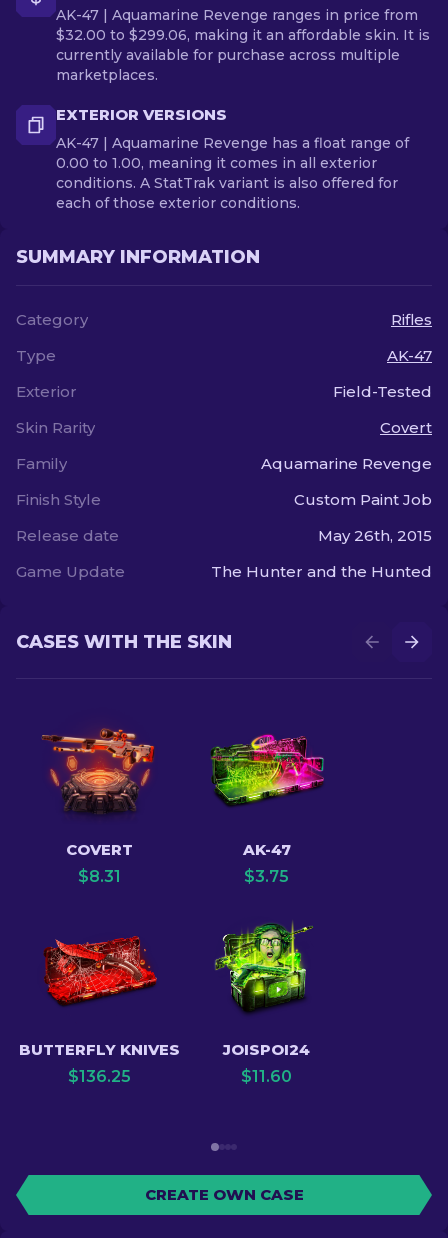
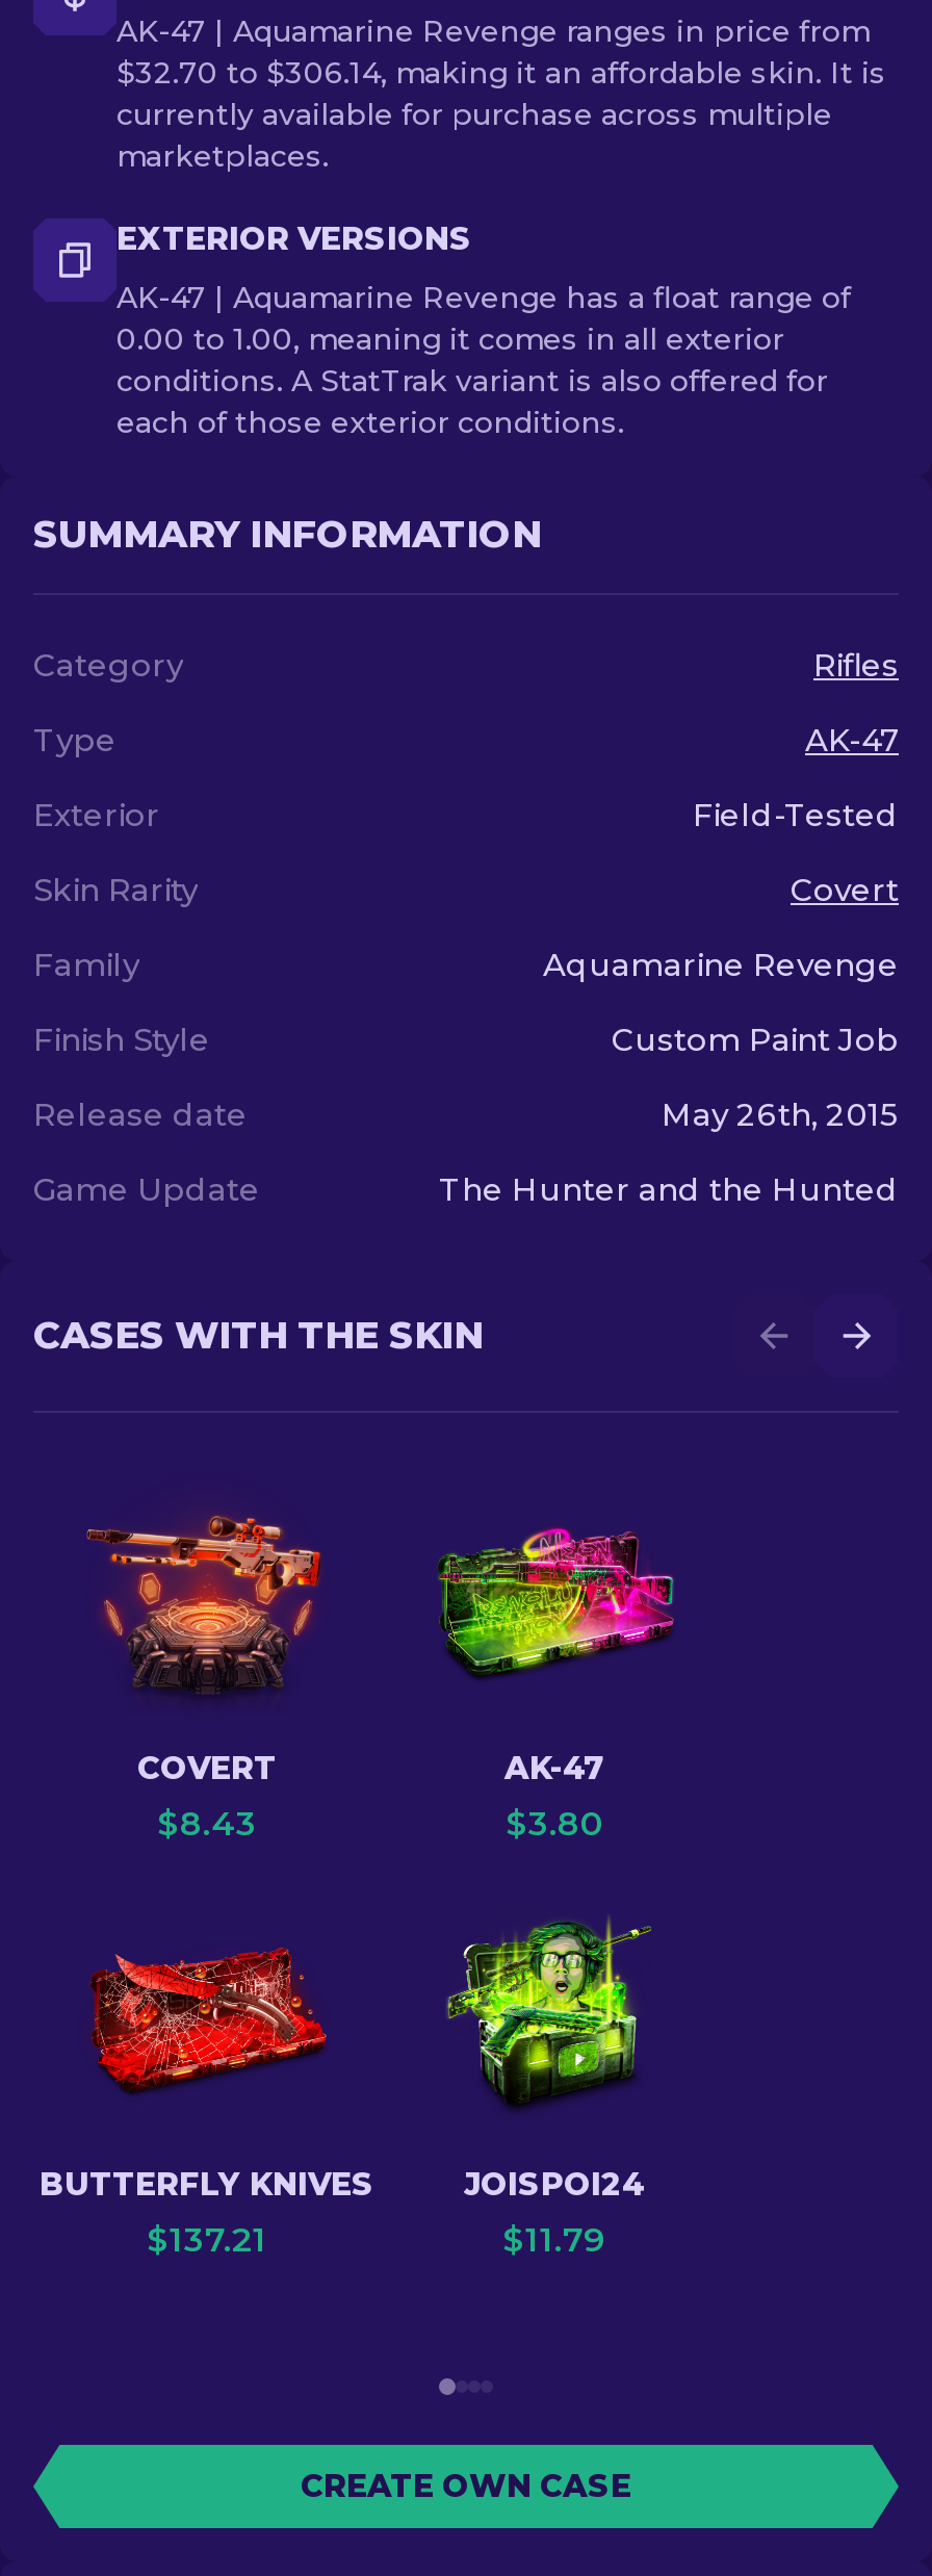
- $32.00 to $299.06, making it an affordable skin. It is
+ $32.70 to $306.14, making it an affordable skin. It is

- $8.31
+ $8.43

- $3.75
+ $3.80

- $136.25
+ $137.21

- $11.60
+ $11.79
